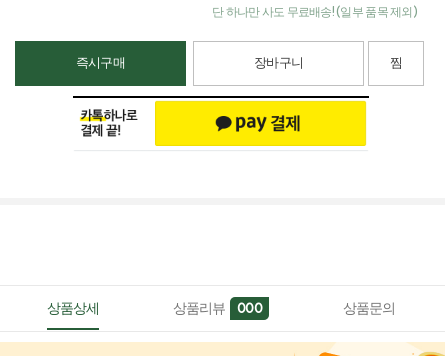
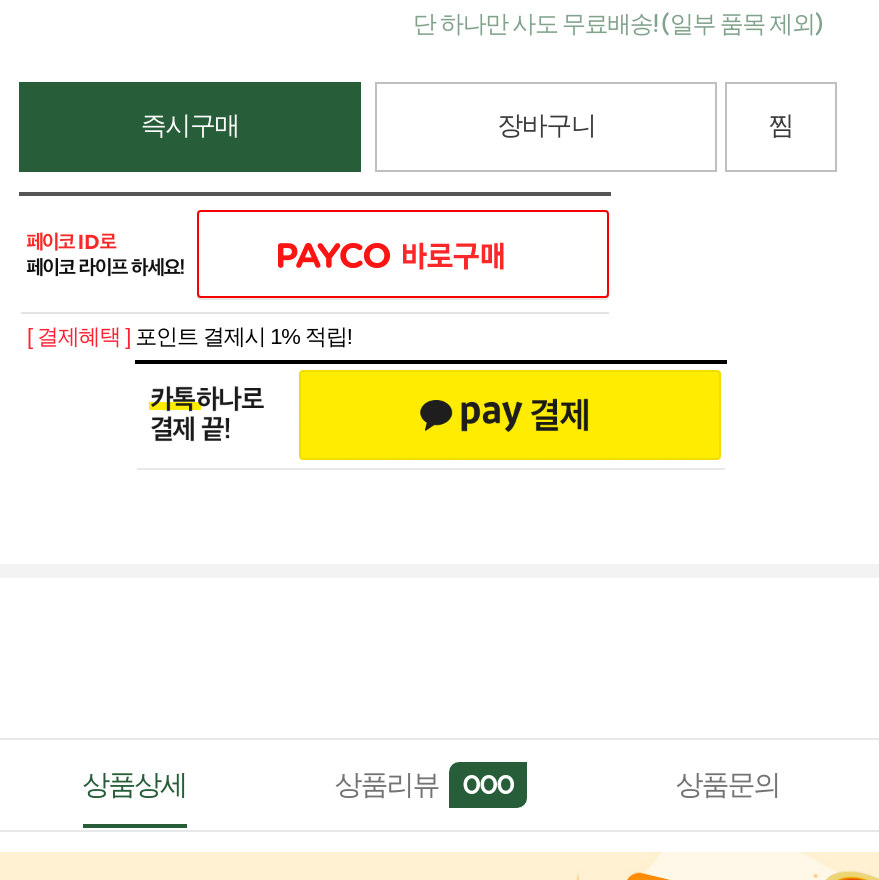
+ [image]
+ [ 결제혜택 ] 포인트 결제시 1% 적립!
